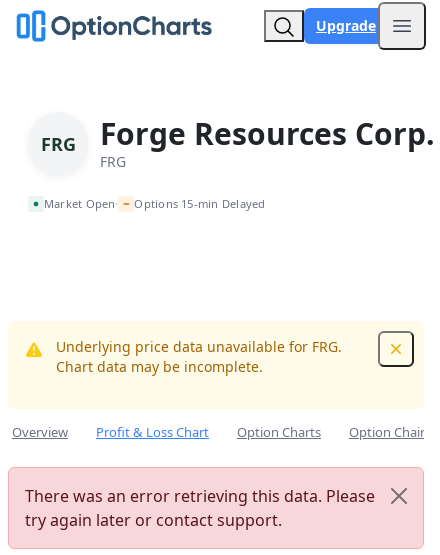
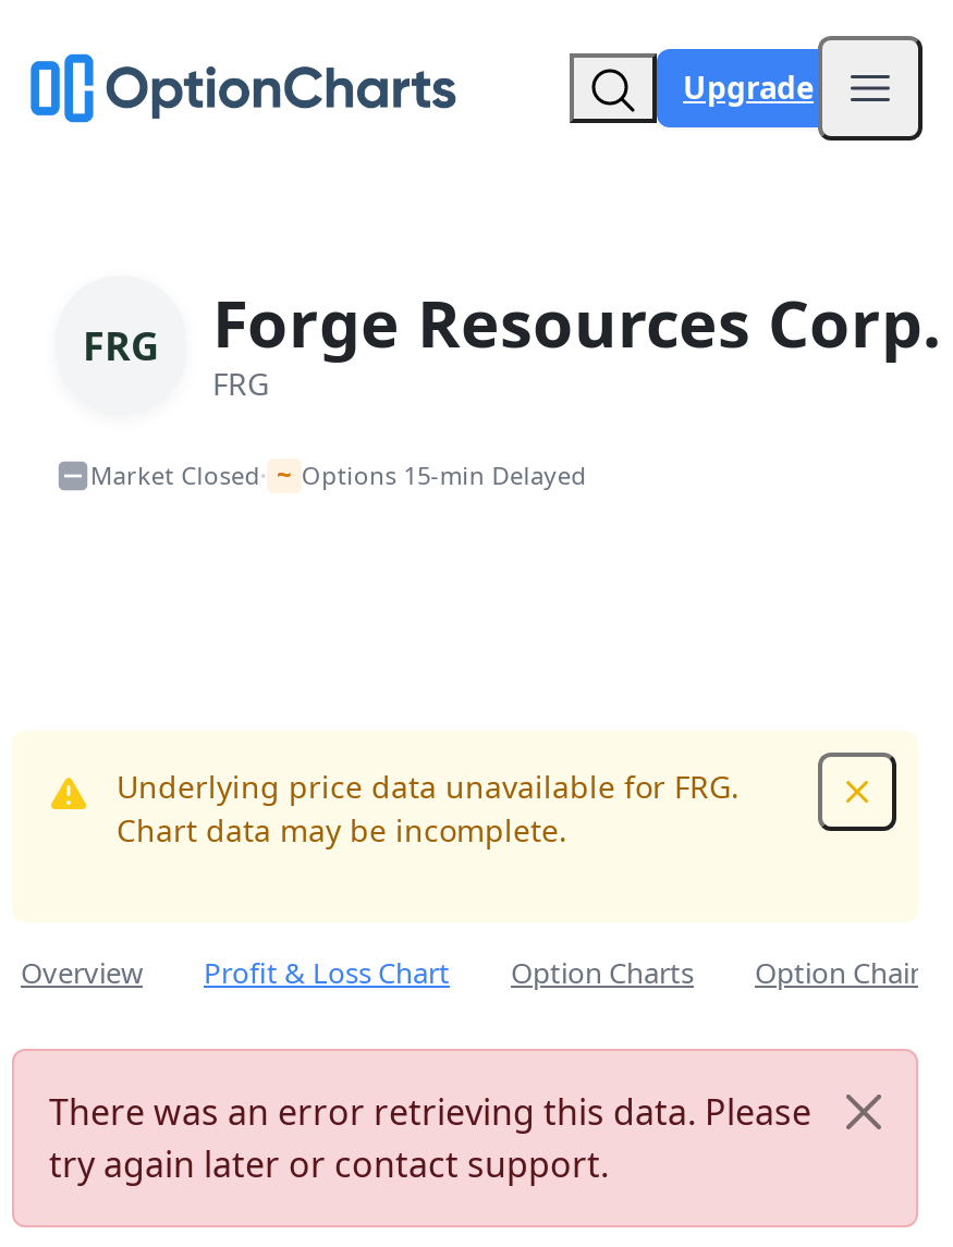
- Market Open • ~ Options 15-min Delayed
+ Market Closed • ~ Options 15-min Delayed
